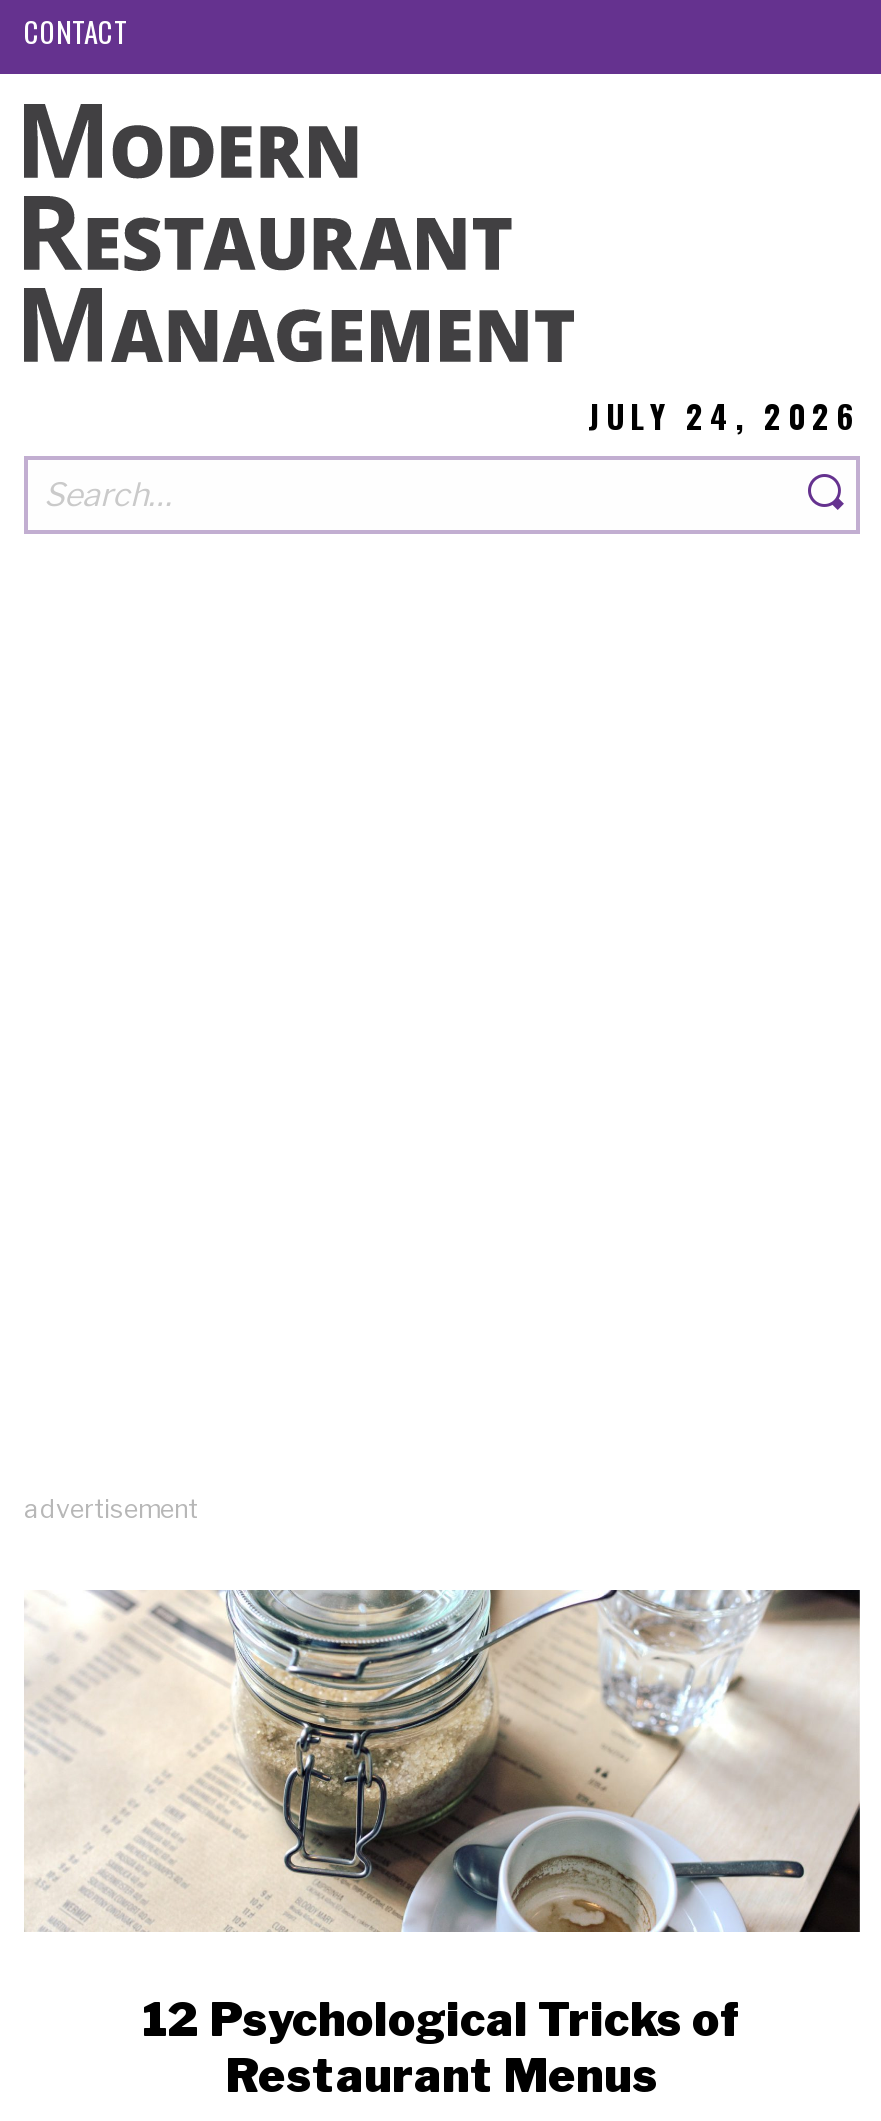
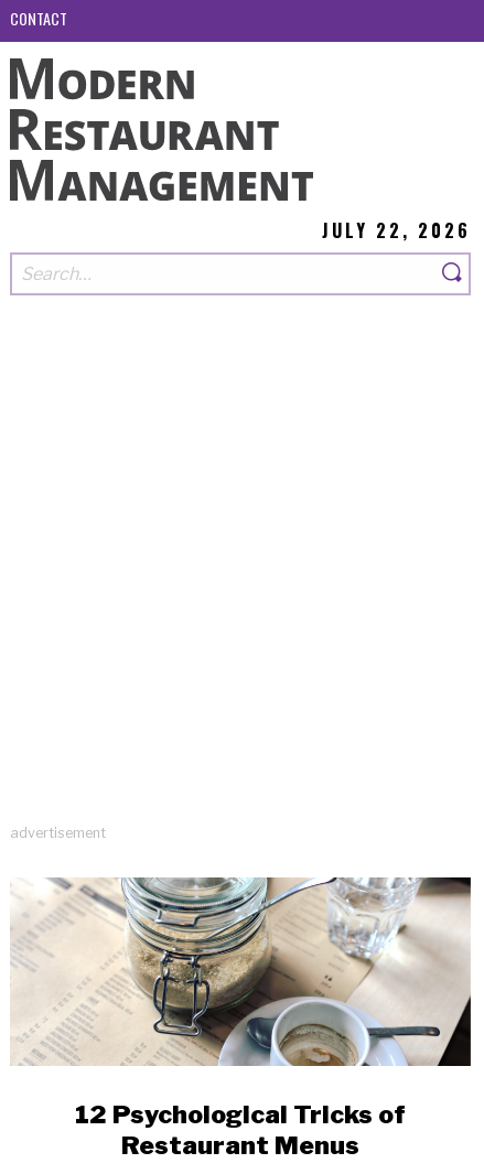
- JULY 24, 2026
+ JULY 22, 2026
